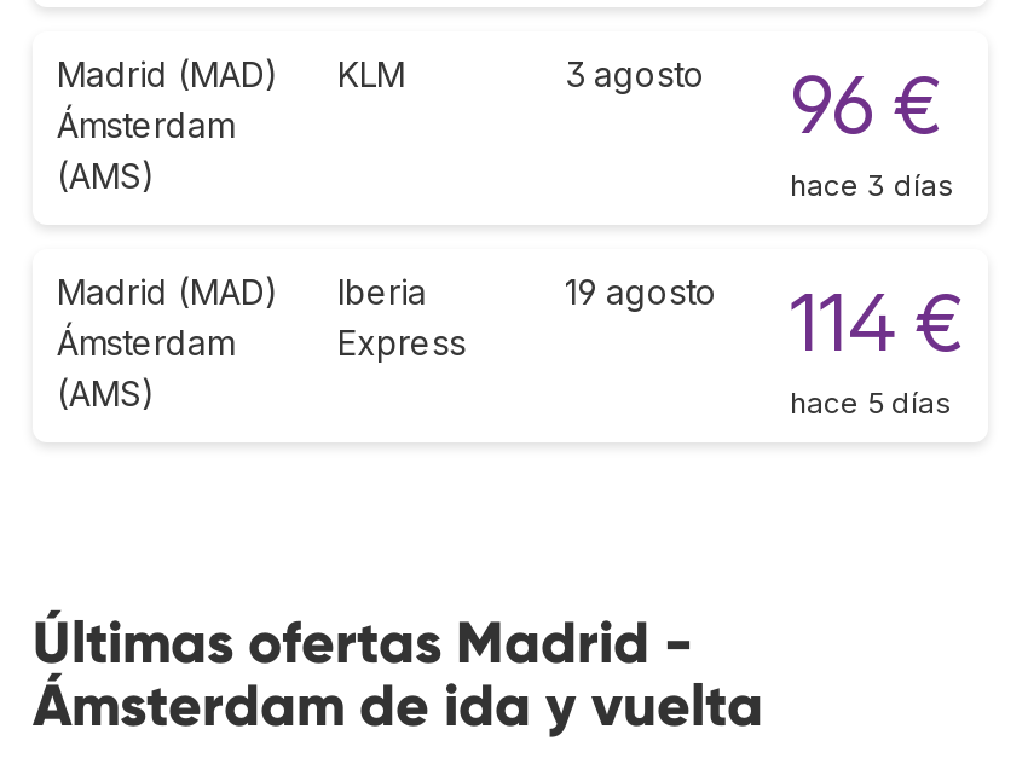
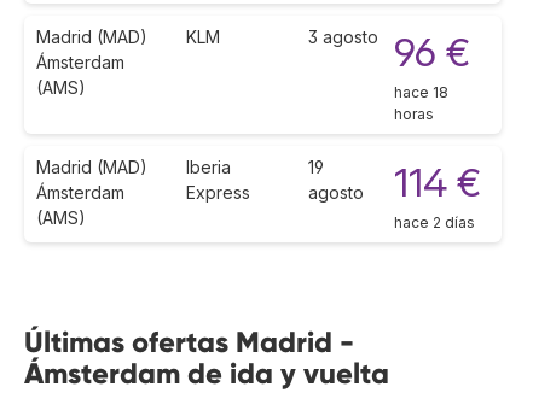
- hace 3 días
+ hace 18
+ horas

- hace 5 días
+ hace 2 días
